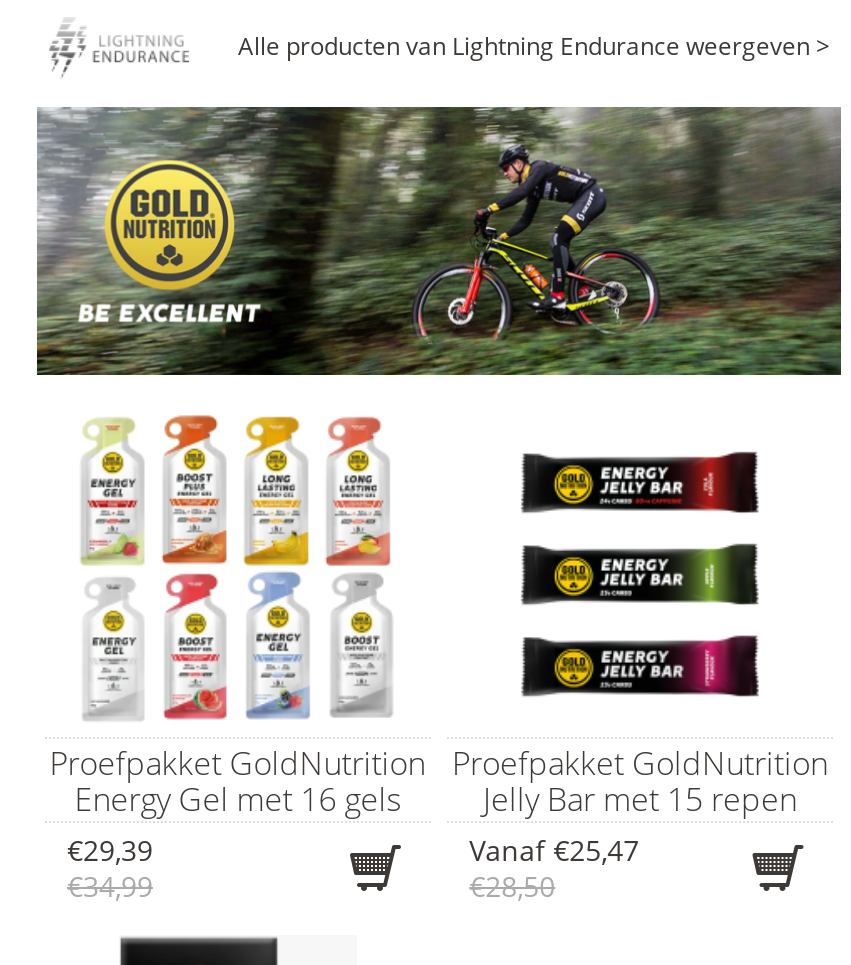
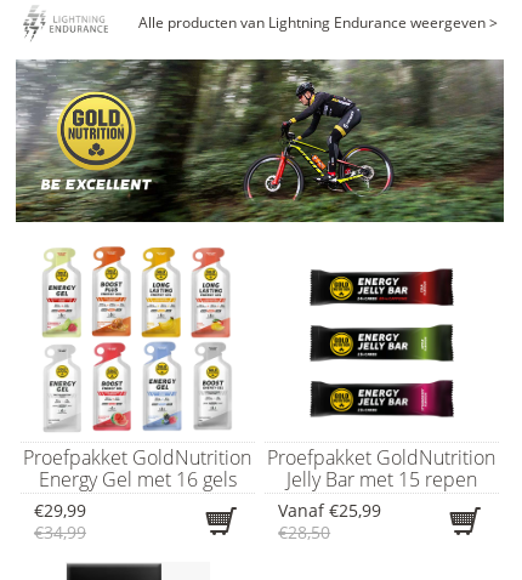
- €29,39
+ €29,99

- Vanaf €25,47
+ Vanaf €25,99
